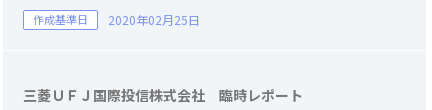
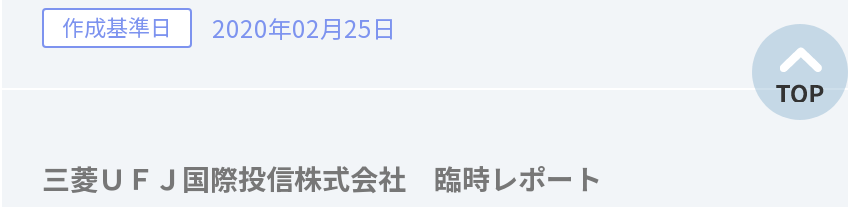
+ [image]
